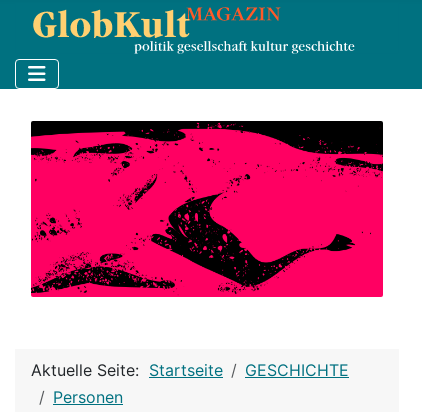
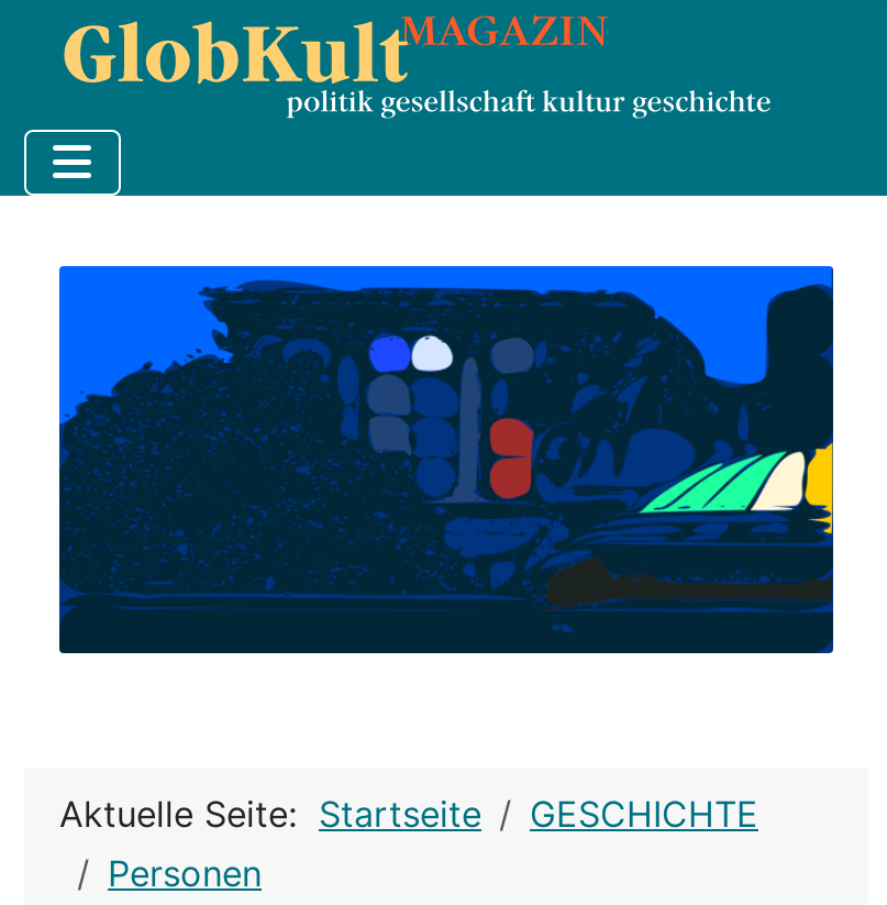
- [image]
+ [image]
